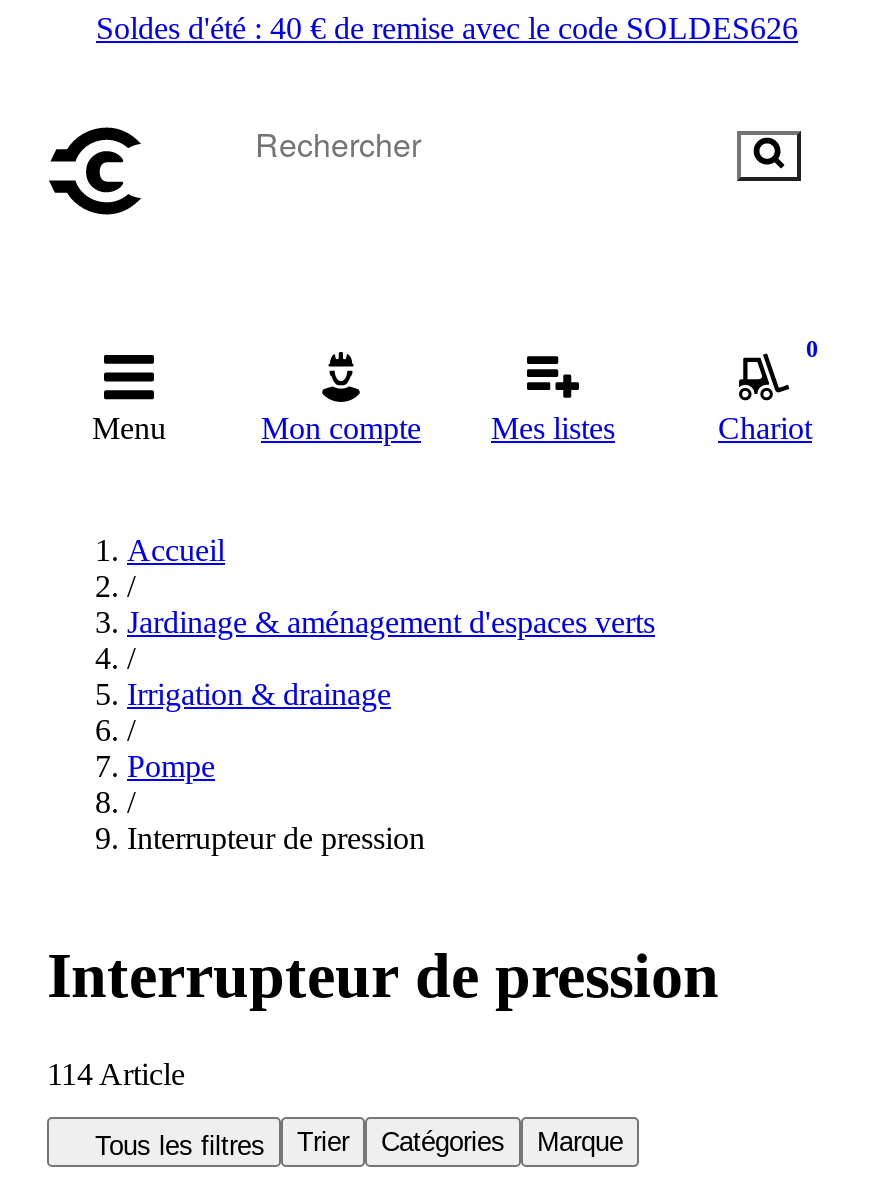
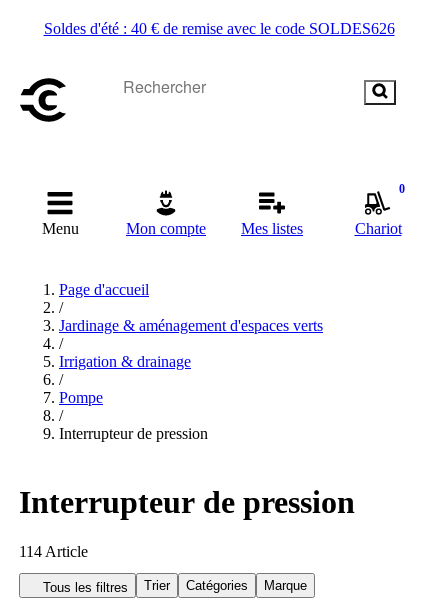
- Accueil
+ Page d'accueil
